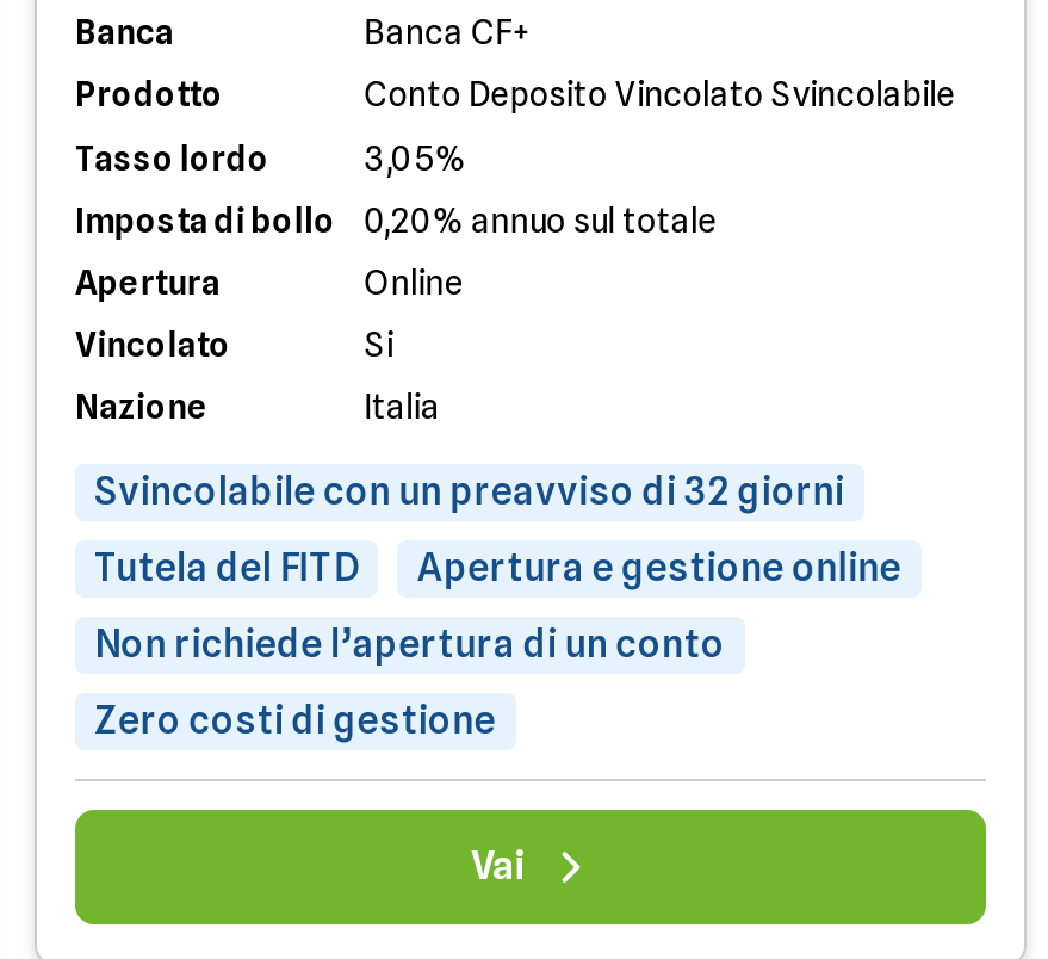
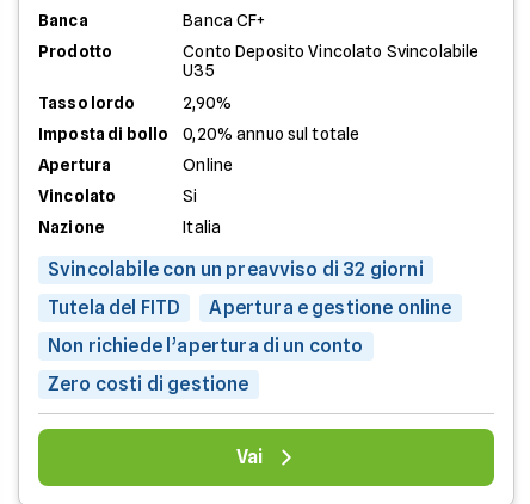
+ U35

- 3,05%
+ 2,90%
